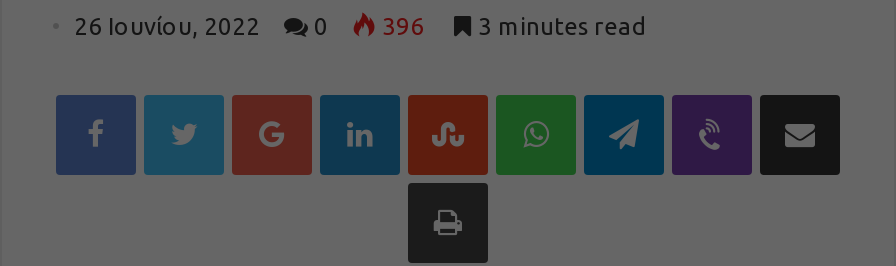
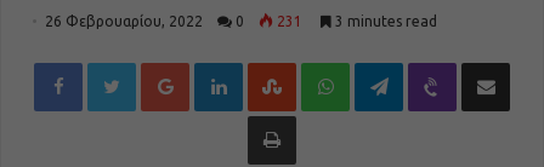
- 26 Ιουνίου, 2022
+ 26 Φεβρουαρίου, 2022

- 396
+ 231
